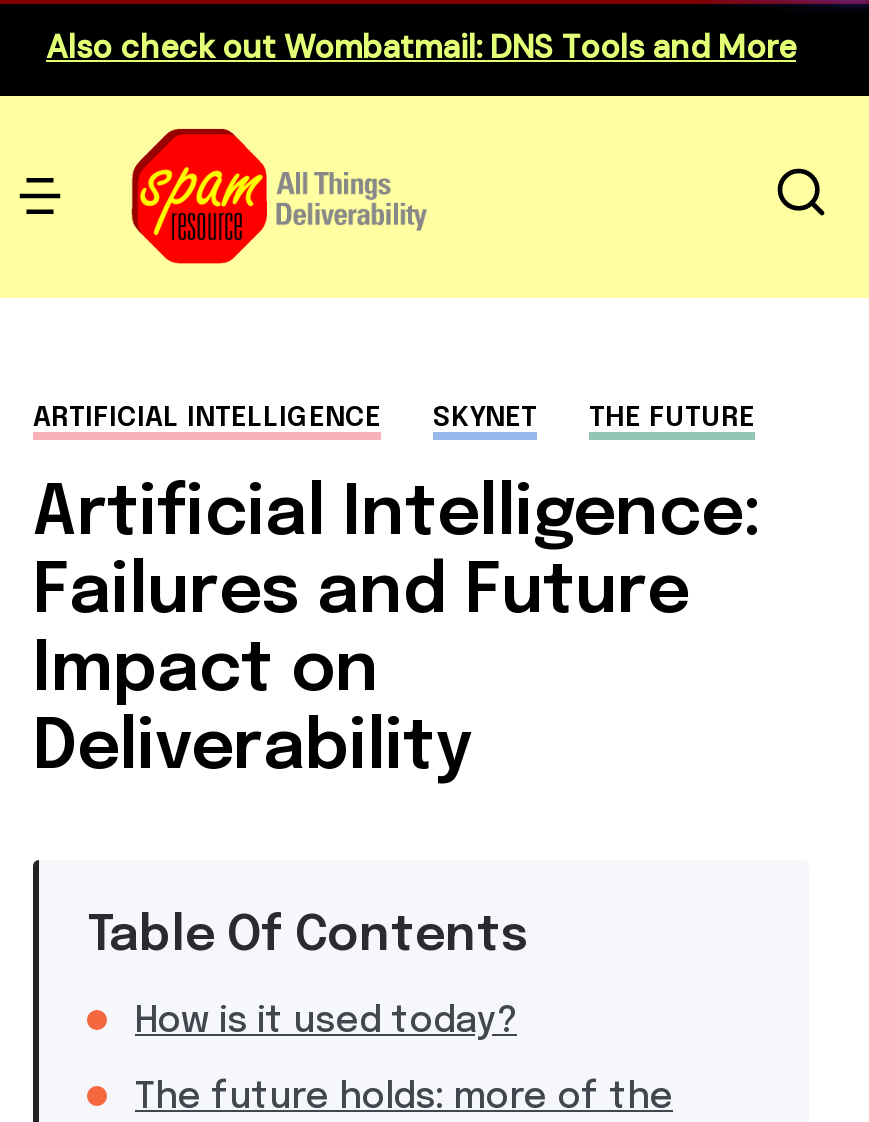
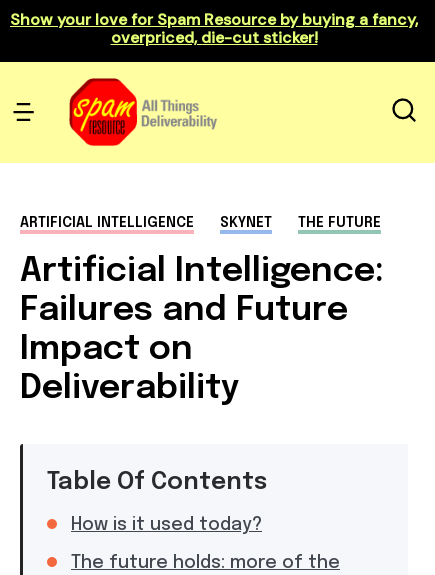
- Also check out Wombatmail: DNS Tools and More
+ Show your love for Spam Resource by buying a fancy,
+ overpriced, die-cut sticker!
